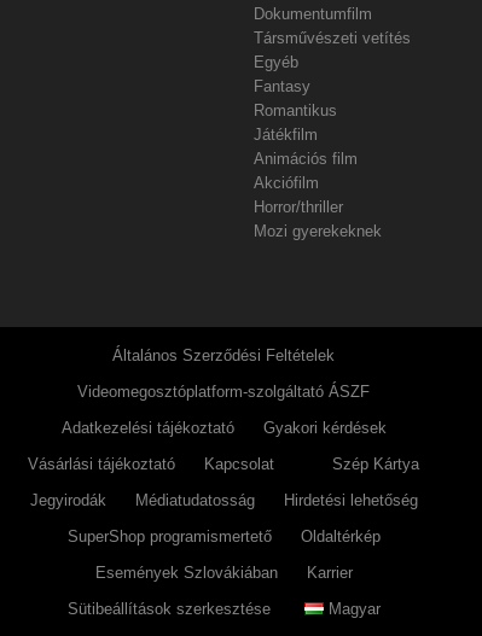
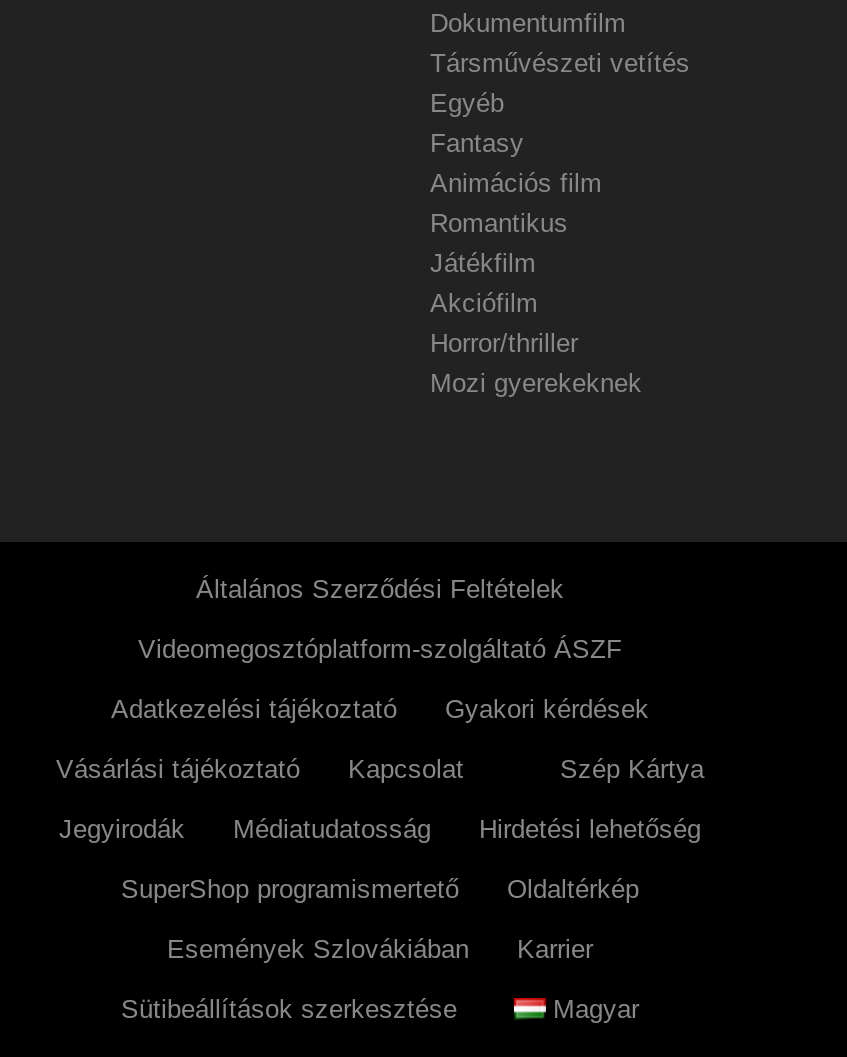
moved down: Romantikus | Játékfilm

moved up: Animációs film
